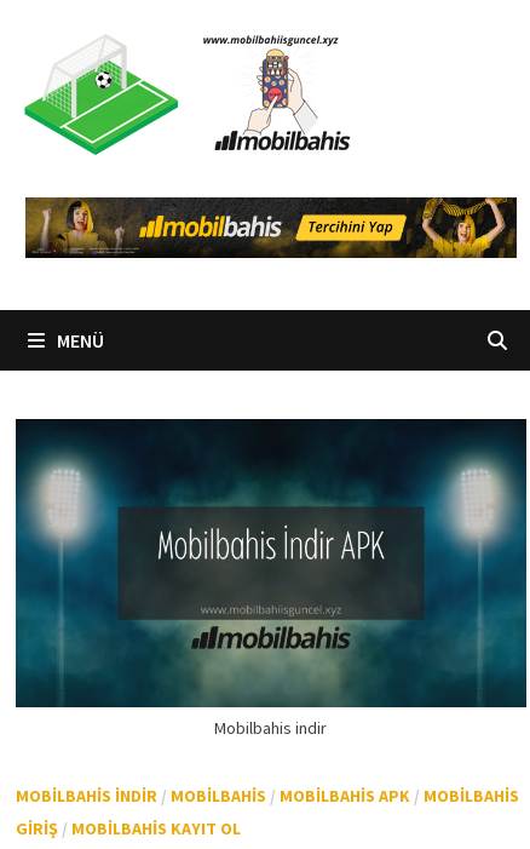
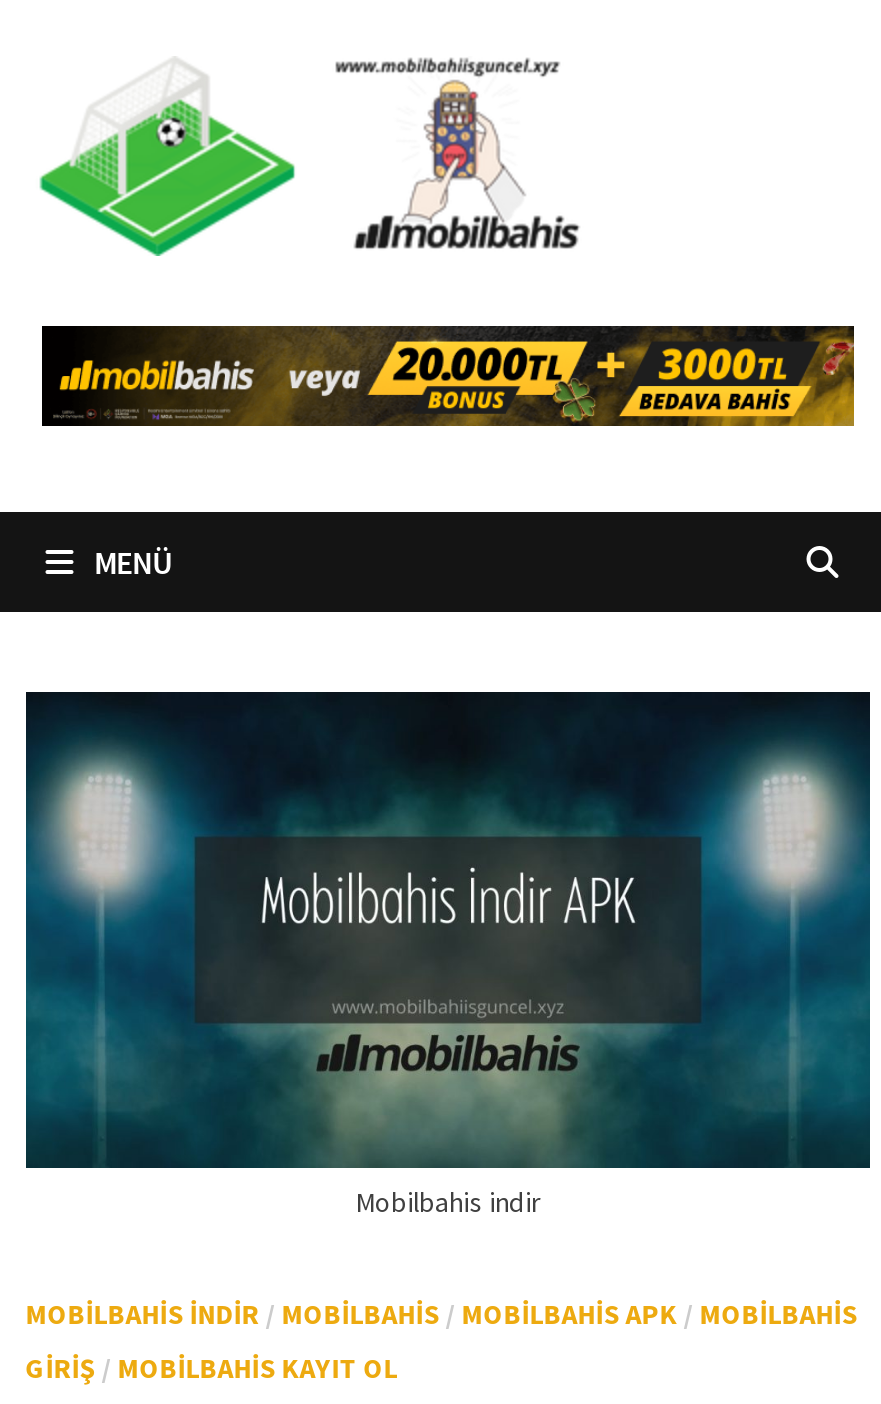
- [image]
+ [image]
